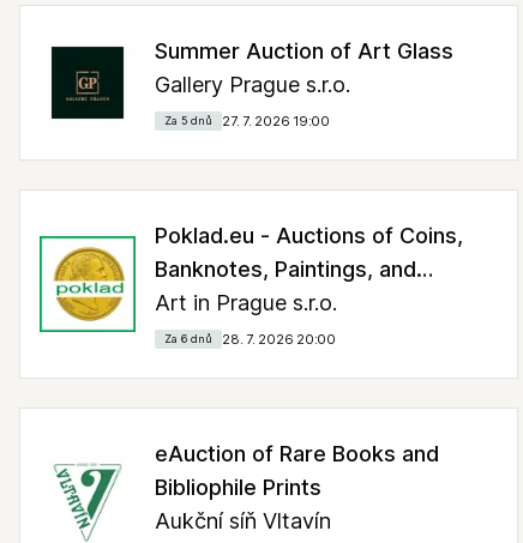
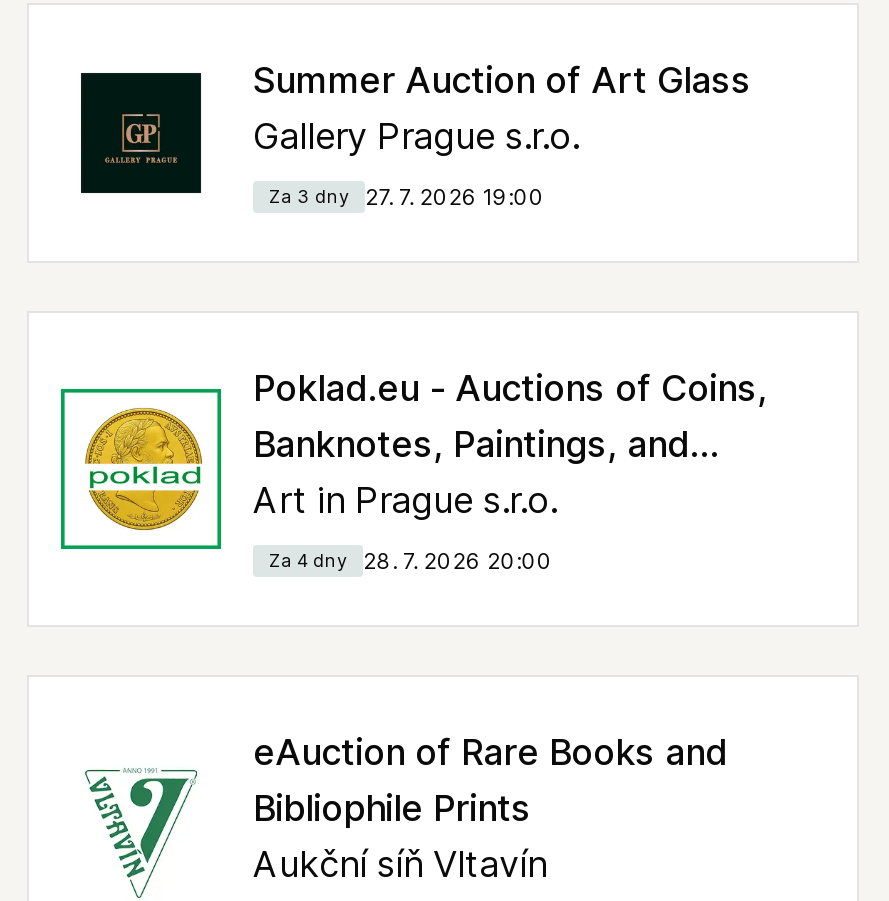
- Za 5 dnů 27. 7. 2026 19:00
+ Za 3 dny 27. 7. 2026 19:00

- Za 6 dnů 28. 7. 2026 20:00
+ Za 4 dny 28. 7. 2026 20:00
